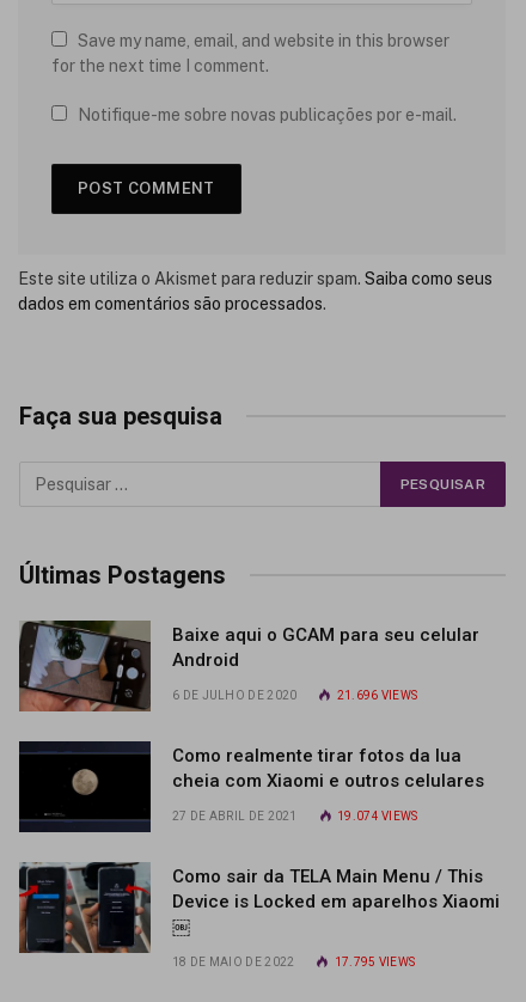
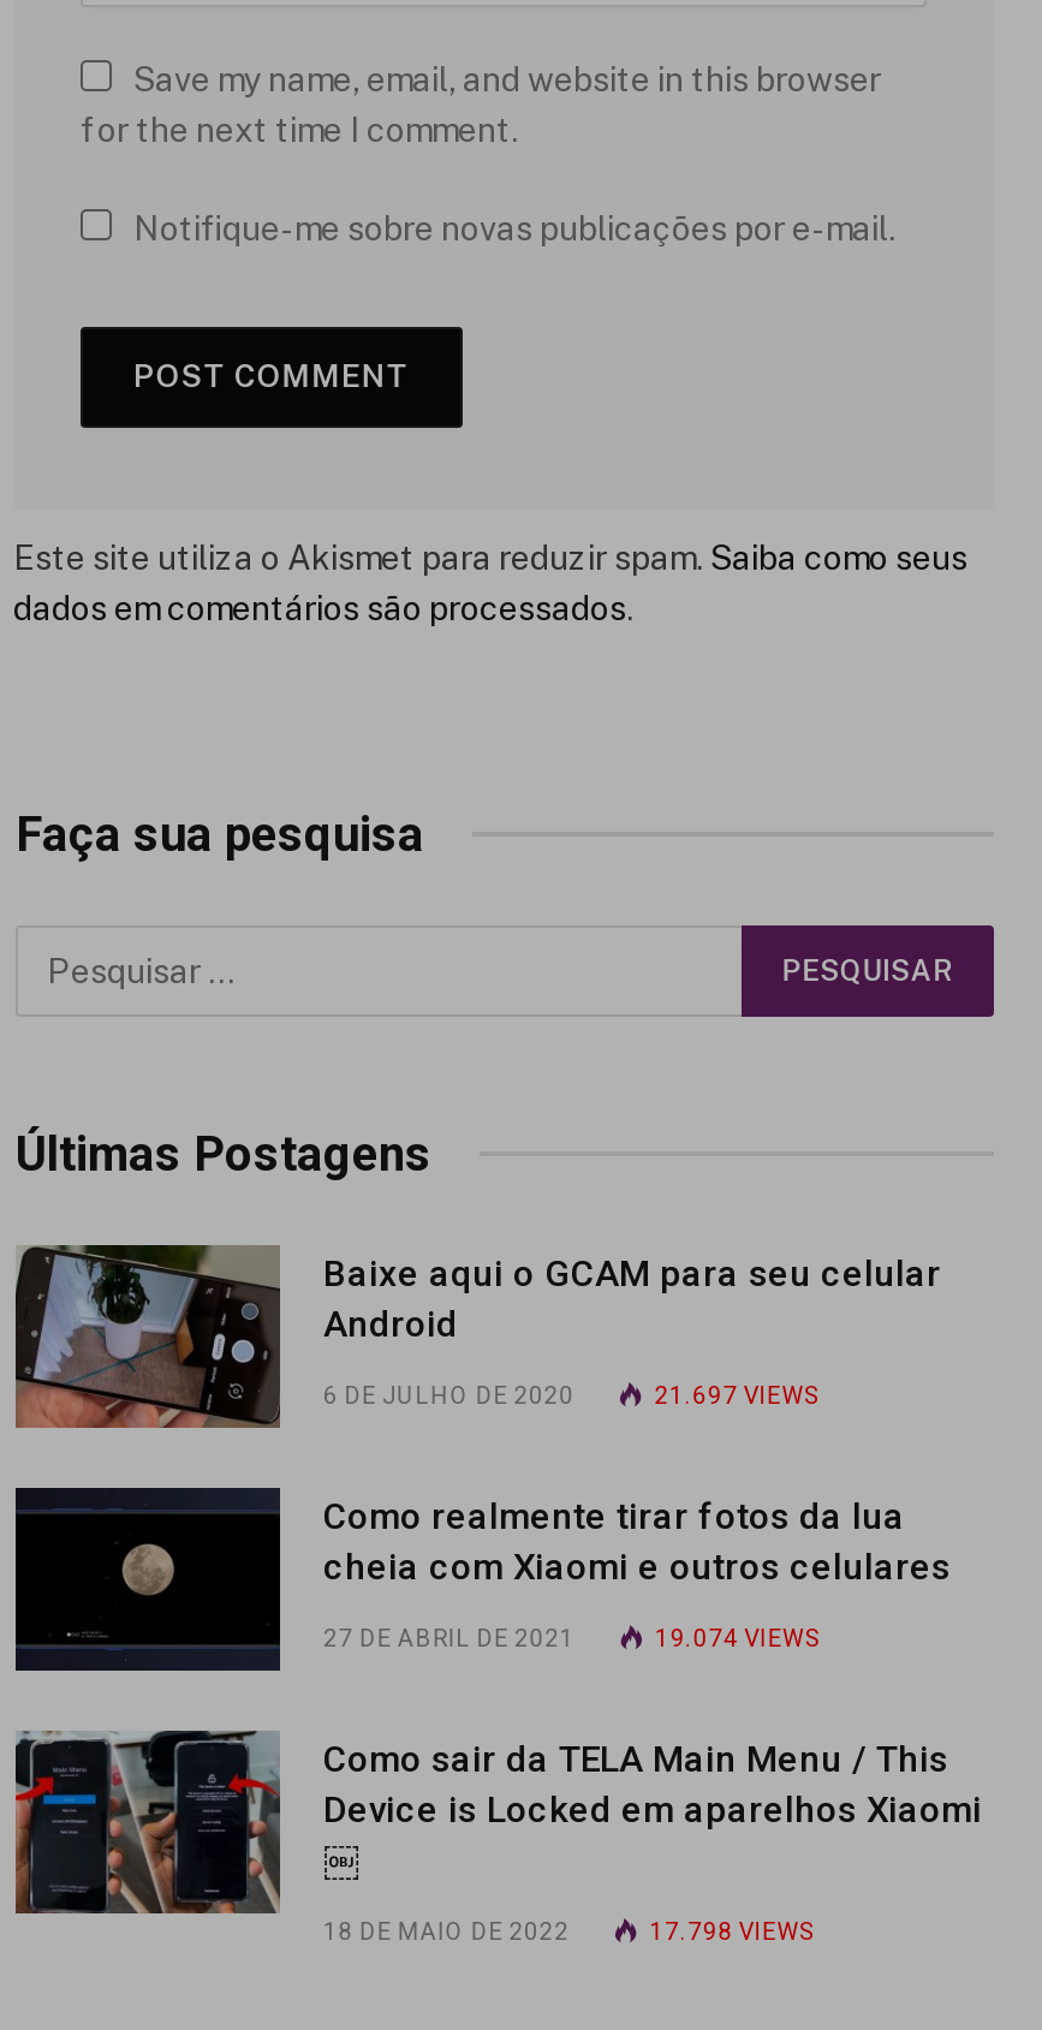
- 21.696 VIEWS
+ 21.697 VIEWS

- 17.795 VIEWS
+ 17.798 VIEWS
